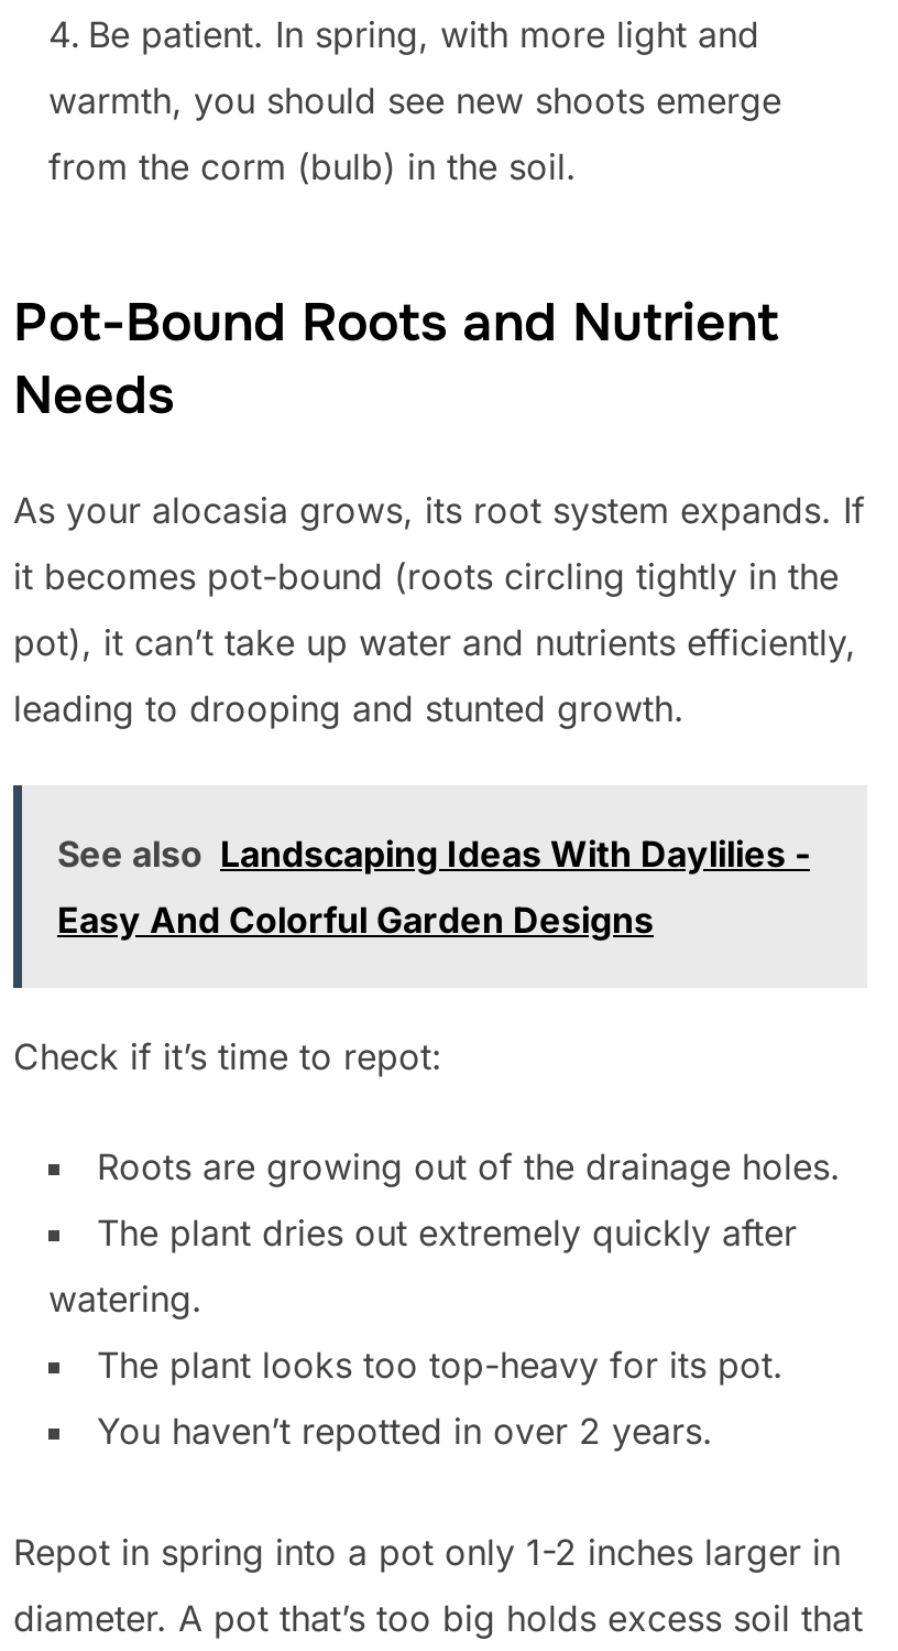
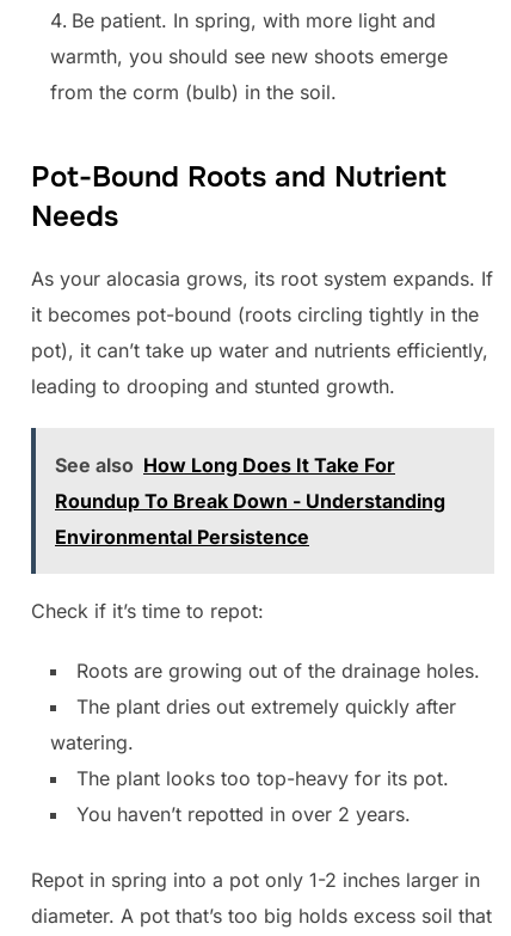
- See also Landscaping Ideas With Daylilies -
- Easy And Colorful Garden Designs
+ See also How Long Does It Take For
+ Roundup To Break Down - Understanding
+ Environmental Persistence
